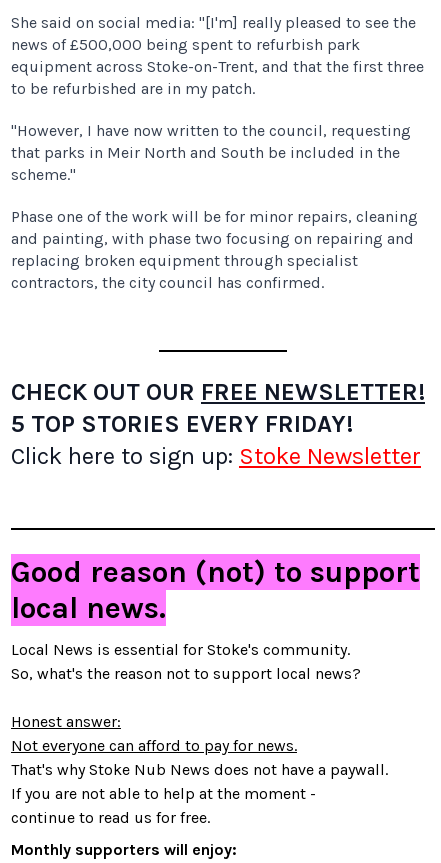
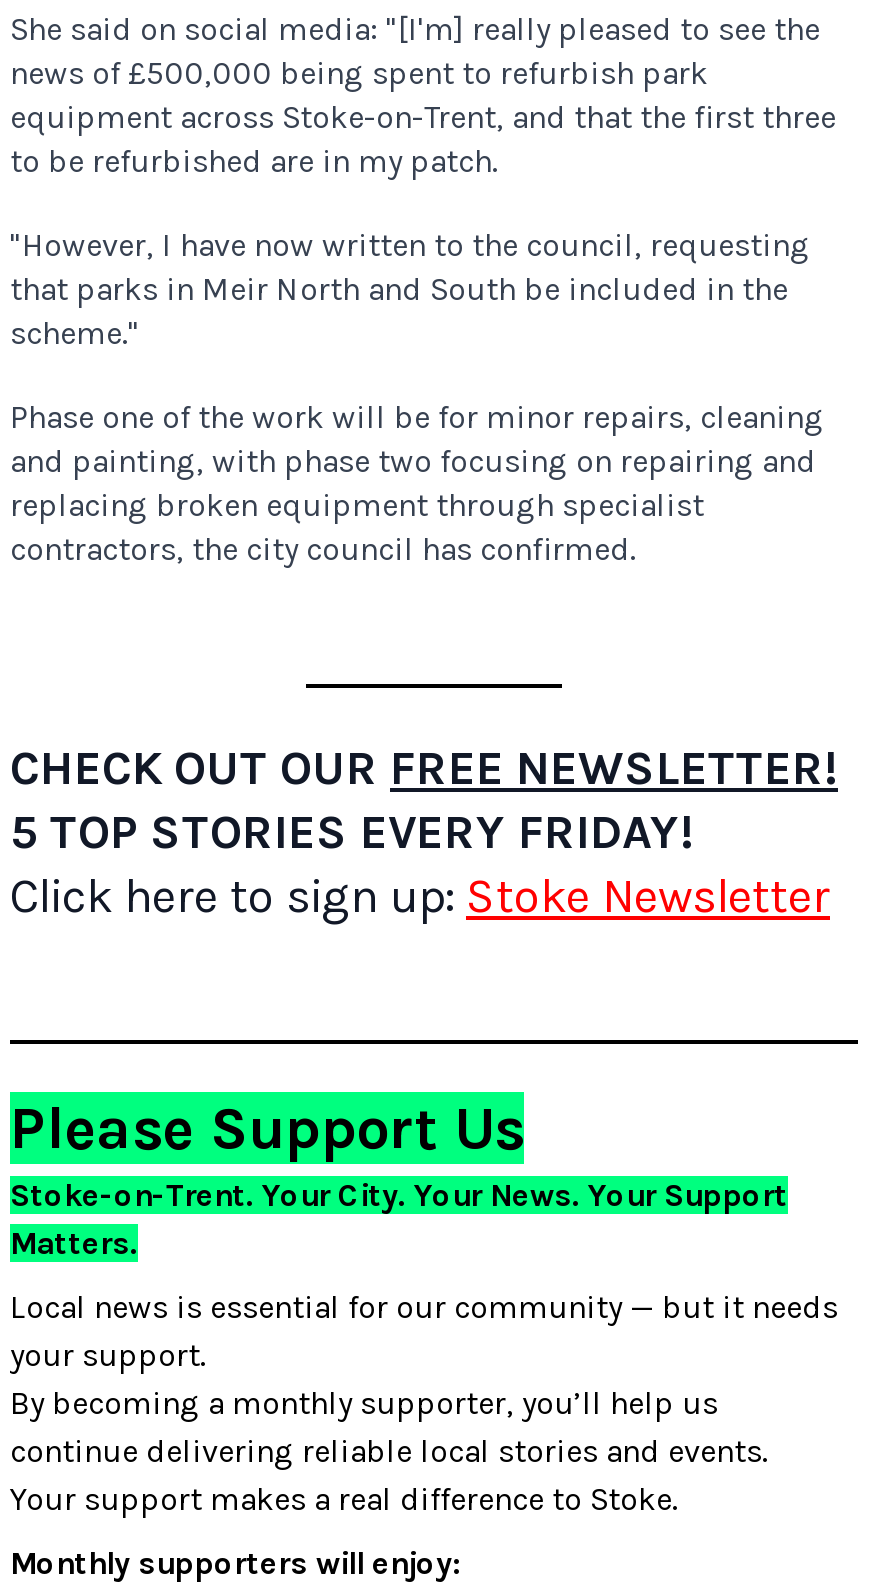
- Good reason (not) to support
- local news.
- Local News is essential for Stoke's community.
- So, what's the reason not to support local news?
+ Please Support Us
+ Stoke-on-Trent. Your City. Your News. Your Support
+ Matters.

- Honest answer:
- Not everyone can afford to pay for news.
- That's why Stoke Nub News does not have a paywall.
- If you are not able to help at the moment -
- continue to read us for free.
+ Local news is essential for our community — but it needs
+ your support.
+ By becoming a monthly supporter, you’ll help us
+ continue delivering reliable local stories and events.
+ Your support makes a real difference to Stoke.
